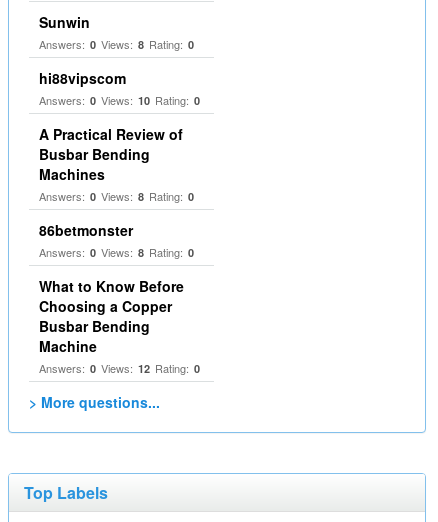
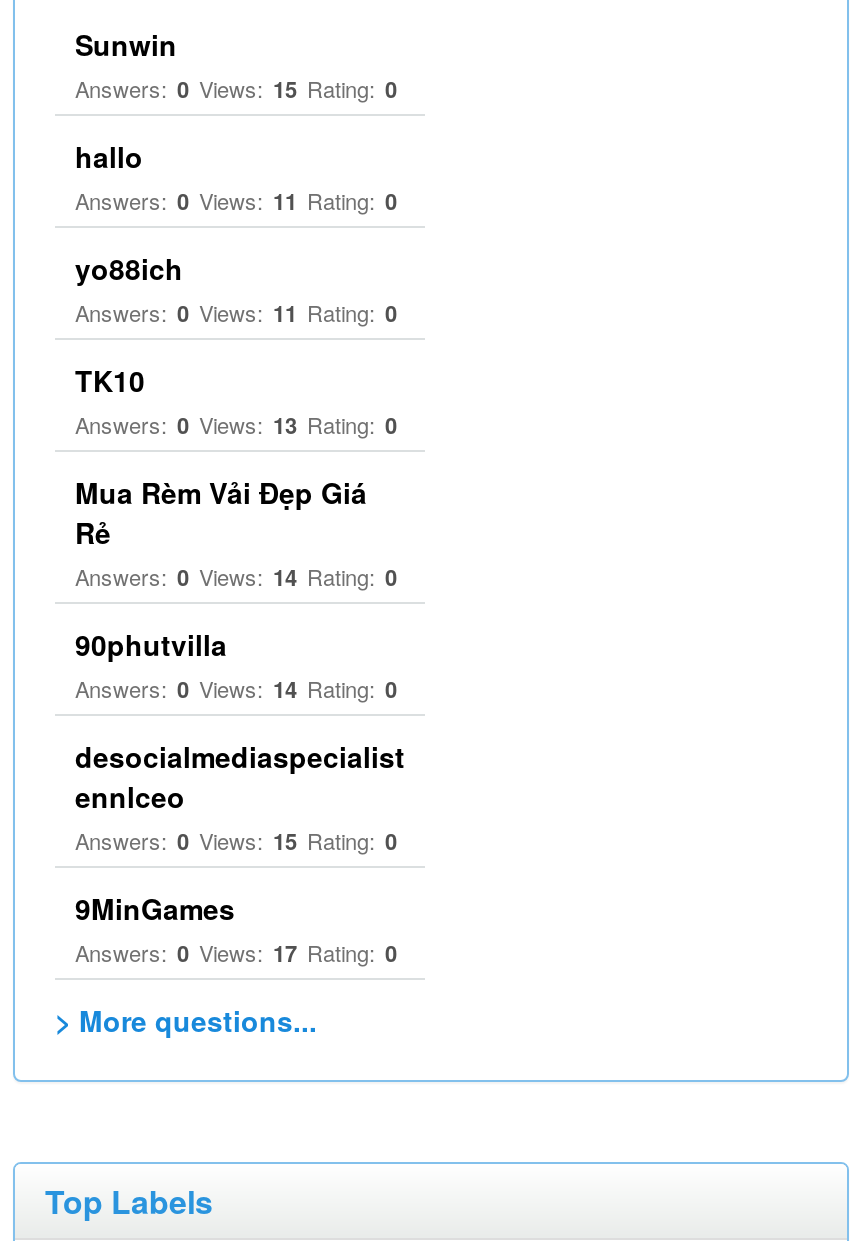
- Answers: 0 Views: 8 Rating: 0
- hi88vipscom
- Answers: 0 Views: 10 Rating: 0
- A Practical Review of
- Busbar Bending
- Machines
- Answers: 0 Views: 8 Rating: 0
- 86betmonster
- Answers: 0 Views: 8 Rating: 0
- What to Know Before
- Choosing a Copper
- Busbar Bending
- Machine
- Answers: 0 Views: 12 Rating: 0
+ Answers: 0 Views: 15 Rating: 0
+ hallo
+ Answers: 0 Views: 11 Rating: 0
+ yo88ich
+ Answers: 0 Views: 11 Rating: 0
+ TK10
+ Answers: 0 Views: 13 Rating: 0
+ Mua Rèm Vải Đẹp Giá
+ Rẻ
+ Answers: 0 Views: 14 Rating: 0
+ 90phutvilla
+ Answers: 0 Views: 14 Rating: 0
+ desocialmediaspecialist
+ ennlceo
+ Answers: 0 Views: 15 Rating: 0
+ 9MinGames
+ Answers: 0 Views: 17 Rating: 0
